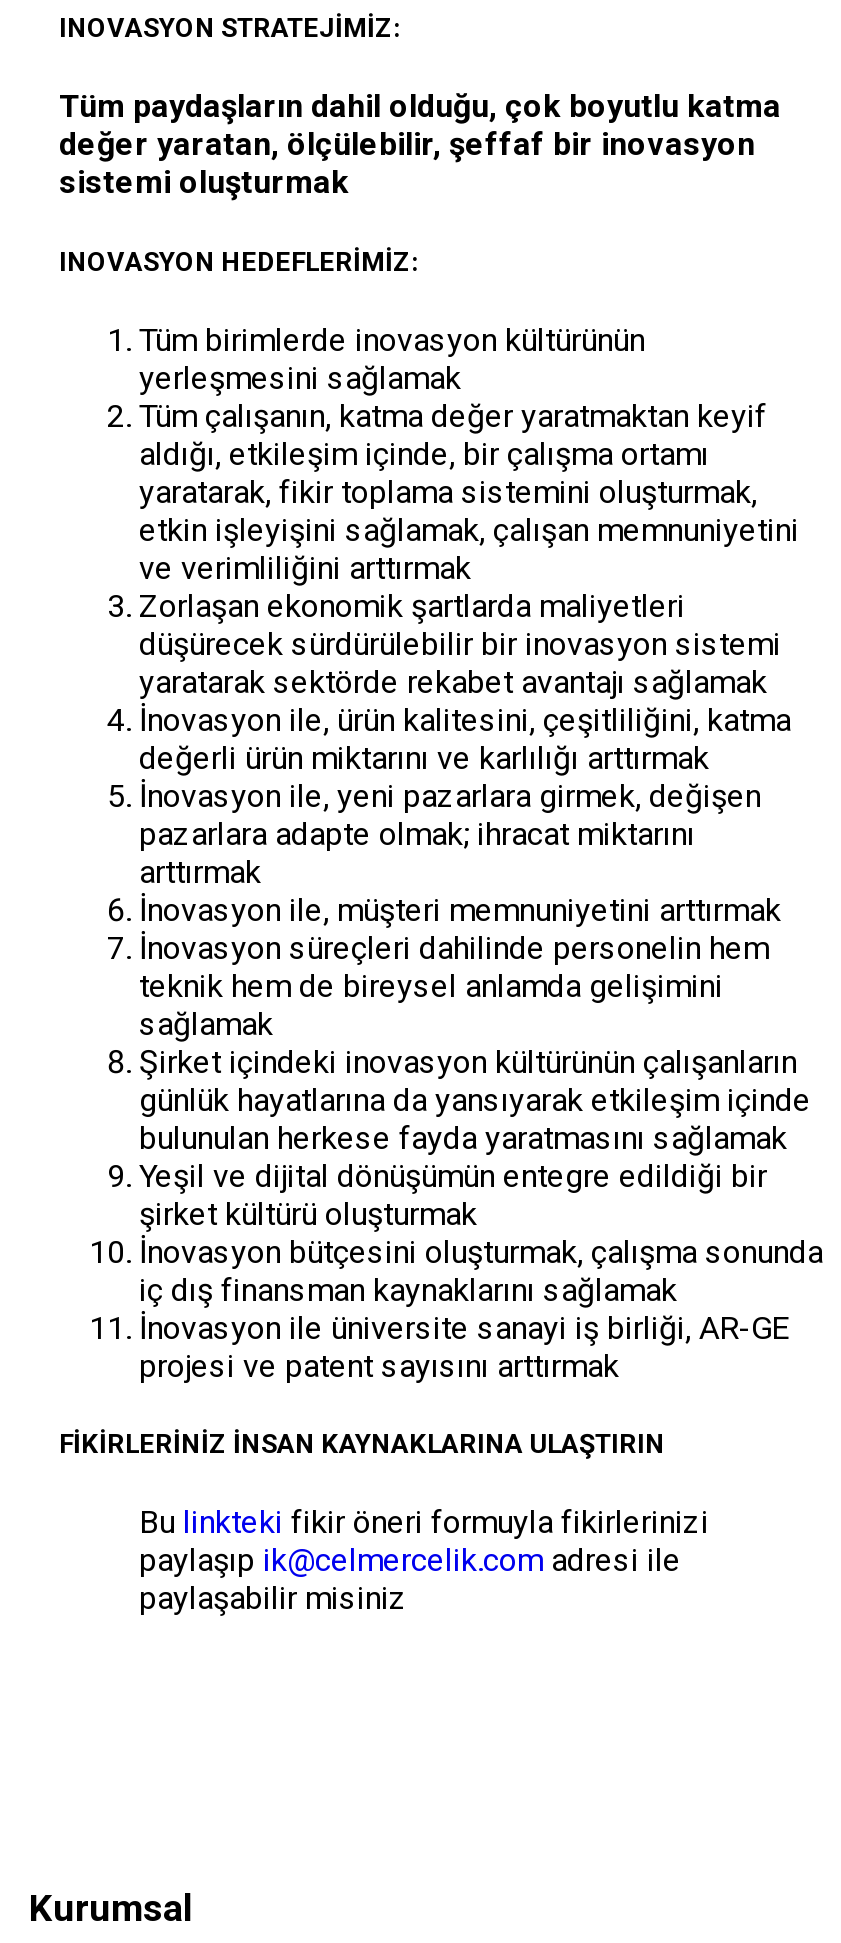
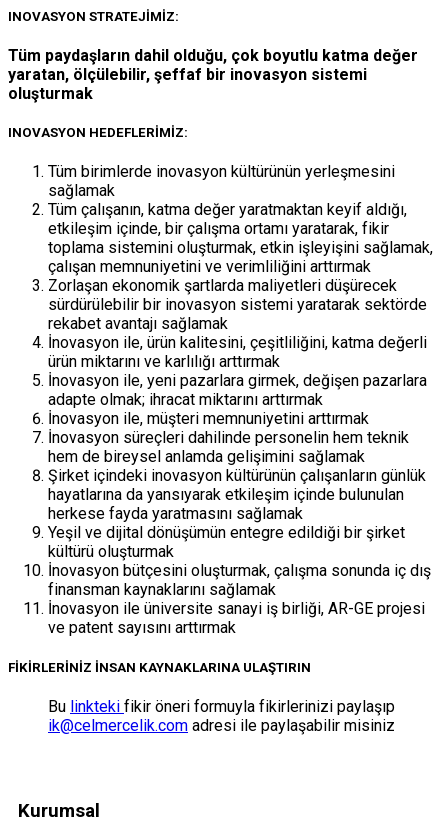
- Tüm birimlerde inovasyon kültürünün
- yerleşmesini sağlamak
- Tüm çalışanın, katma değer yaratmaktan keyif
- aldığı, etkileşim içinde, bir çalışma ortamı
- yaratarak, fikir toplama sistemini oluşturmak,
- etkin işleyişini sağlamak, çalışan memnuniyetini
- ve verimliliğini arttırmak
- Zorlaşan ekonomik şartlarda maliyetleri
- düşürecek sürdürülebilir bir inovasyon sistemi
- yaratarak sektörde rekabet avantajı sağlamak
- İnovasyon ile, ürün kalitesini, çeşitliliğini, katma
- değerli ürün miktarını ve karlılığı arttırmak
- İnovasyon ile, yeni pazarlara girmek, değişen
- pazarlara adapte olmak; ihracat miktarını
- arttırmak
- İnovasyon süreçleri dahilinde personelin hem
- teknik hem de bireysel anlamda gelişimini
+ Tüm birimlerde inovasyon kültürünün yerleşmesini

moved down: İnovasyon ile, müşteri memnuniyetini arttırmak

moved up: sağlamak

- Şirket içindeki inovasyon kültürünün çalışanların
- günlük hayatlarına da yansıyarak etkileşim içinde
- bulunulan herkese fayda yaratmasını sağlamak
- Yeşil ve dijital dönüşümün entegre edildiği bir
- şirket kültürü oluşturmak
- İnovasyon bütçesini oluşturmak, çalışma sonunda
- iç dış finansman kaynaklarını sağlamak
- İnovasyon ile üniversite sanayi iş birliği, AR-GE
- projesi ve patent sayısını arttırmak
+ Tüm çalışanın, katma değer yaratmaktan keyif aldığı,
+ etkileşim içinde, bir çalışma ortamı yaratarak, fikir
+ toplama sistemini oluşturmak, etkin işleyişini sağlamak,
+ çalışan memnuniyetini ve verimliliğini arttırmak
+ Zorlaşan ekonomik şartlarda maliyetleri düşürecek
+ sürdürülebilir bir inovasyon sistemi yaratarak sektörde
+ rekabet avantajı sağlamak
+ İnovasyon ile, ürün kalitesini, çeşitliliğini, katma değerli
+ ürün miktarını ve karlılığı arttırmak
+ İnovasyon ile, yeni pazarlara girmek, değişen pazarlara
+ adapte olmak; ihracat miktarını arttırmak
+ İnovasyon süreçleri dahilinde personelin hem teknik
+ hem de bireysel anlamda gelişimini sağlamak
+ Şirket içindeki inovasyon kültürünün çalışanların günlük
+ hayatlarına da yansıyarak etkileşim içinde bulunulan
+ herkese fayda yaratmasını sağlamak
+ Yeşil ve dijital dönüşümün entegre edildiği bir şirket
+ kültürü oluşturmak
+ İnovasyon bütçesini oluşturmak, çalışma sonunda iç dış
+ finansman kaynaklarını sağlamak
+ İnovasyon ile üniversite sanayi iş birliği, AR-GE projesi
+ ve patent sayısını arttırmak
